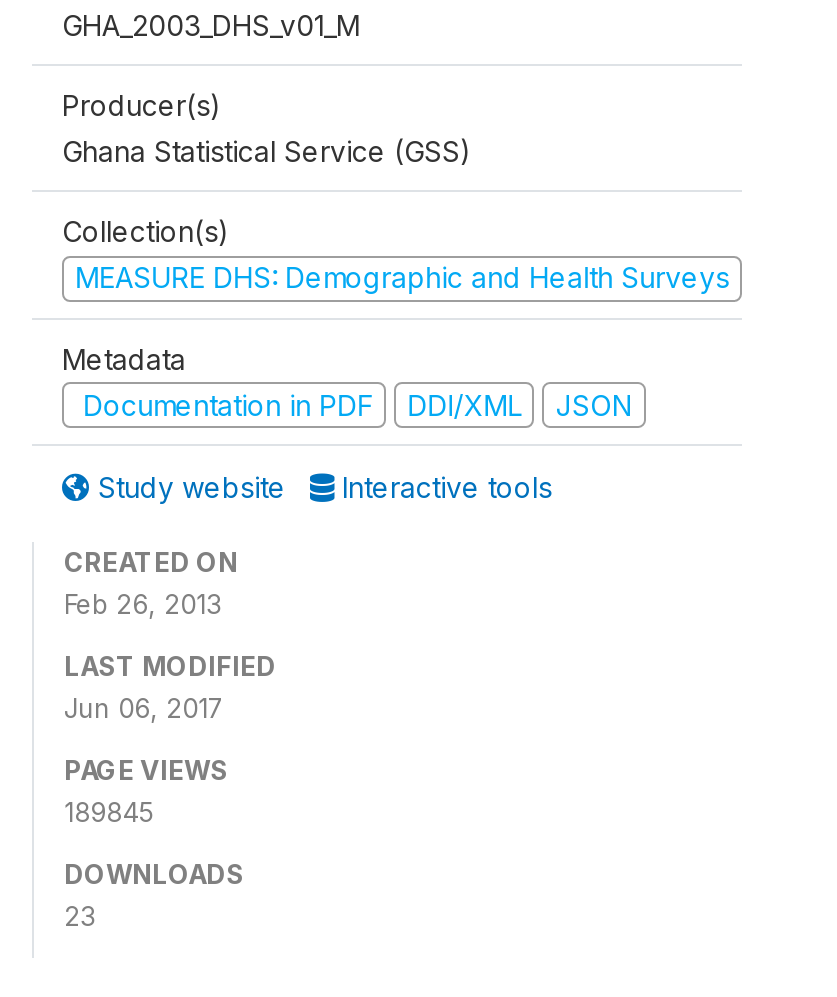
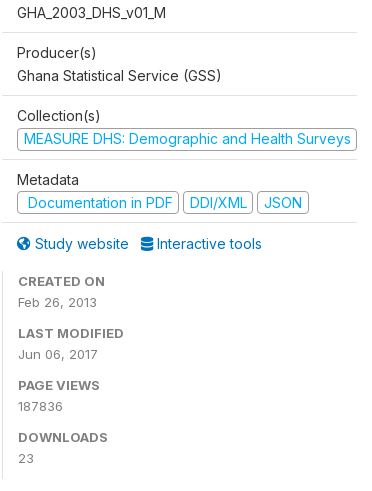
- 189845
+ 187836
